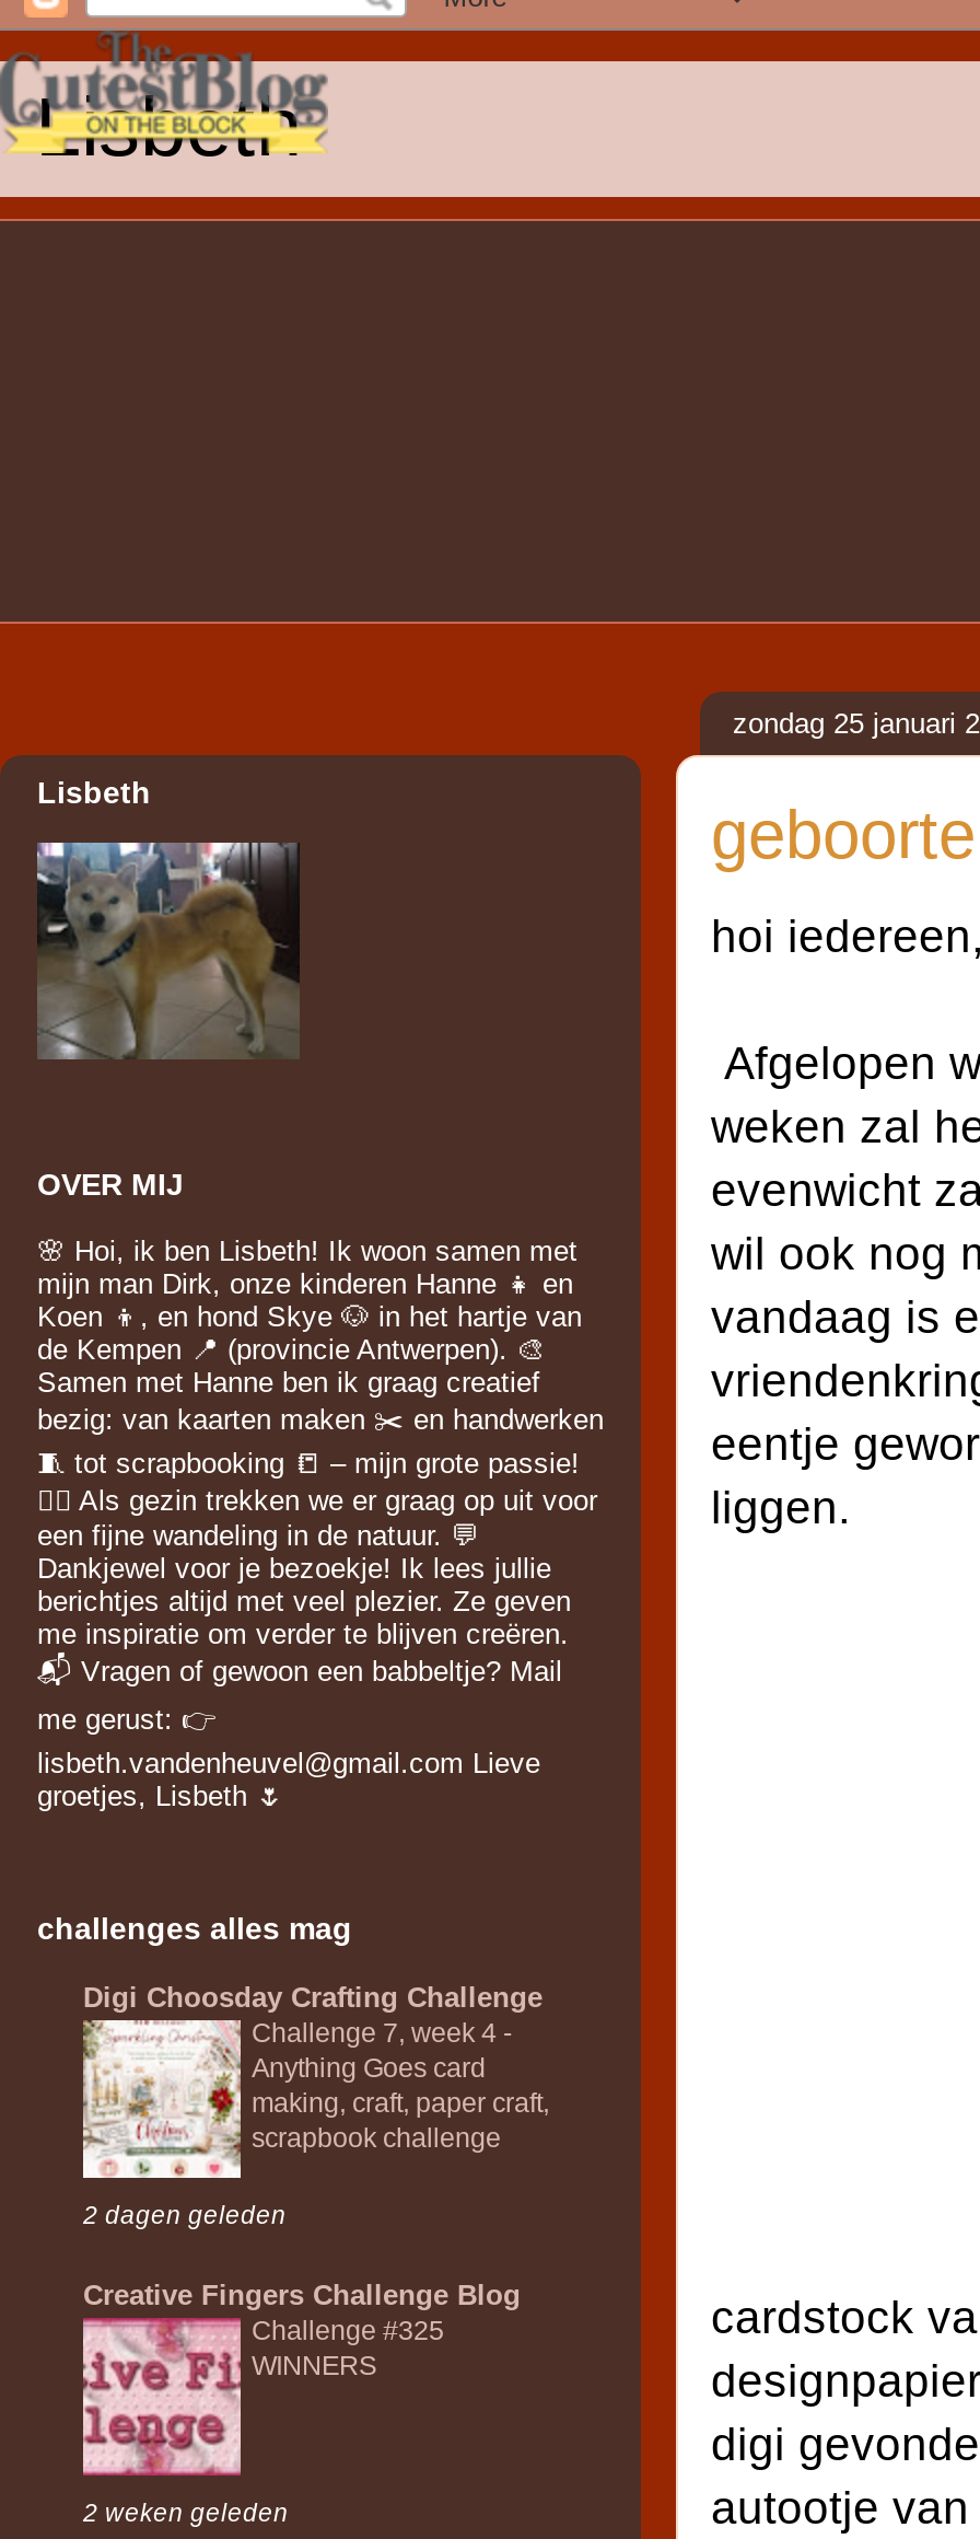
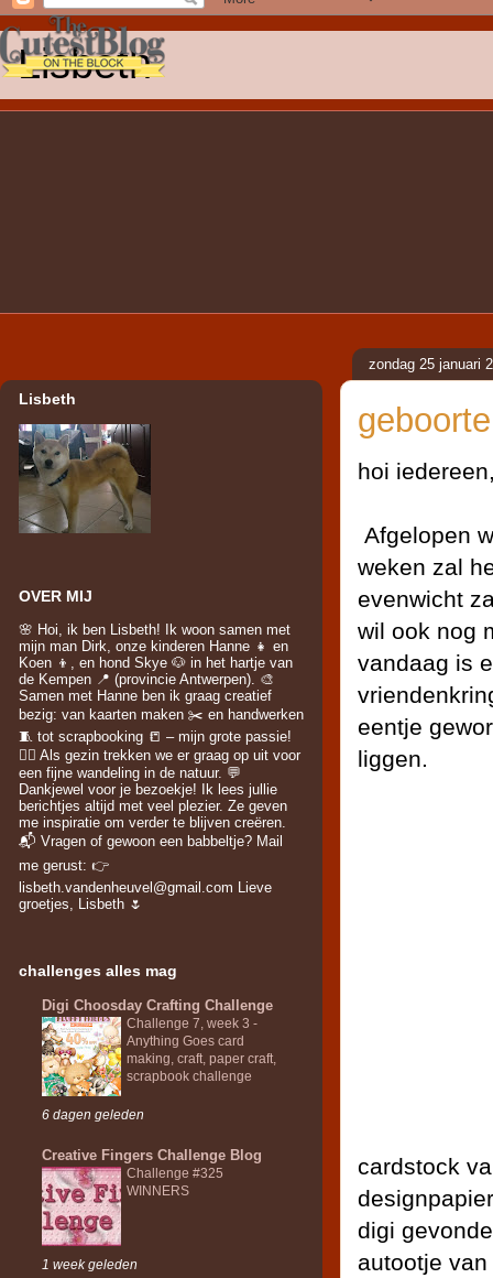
- [image]
- Challenge 7, week 4 -
+ [image]
+ Challenge 7, week 3 -

- 2 dagen geleden
+ 6 dagen geleden

- 2 weken geleden
+ 1 week geleden
